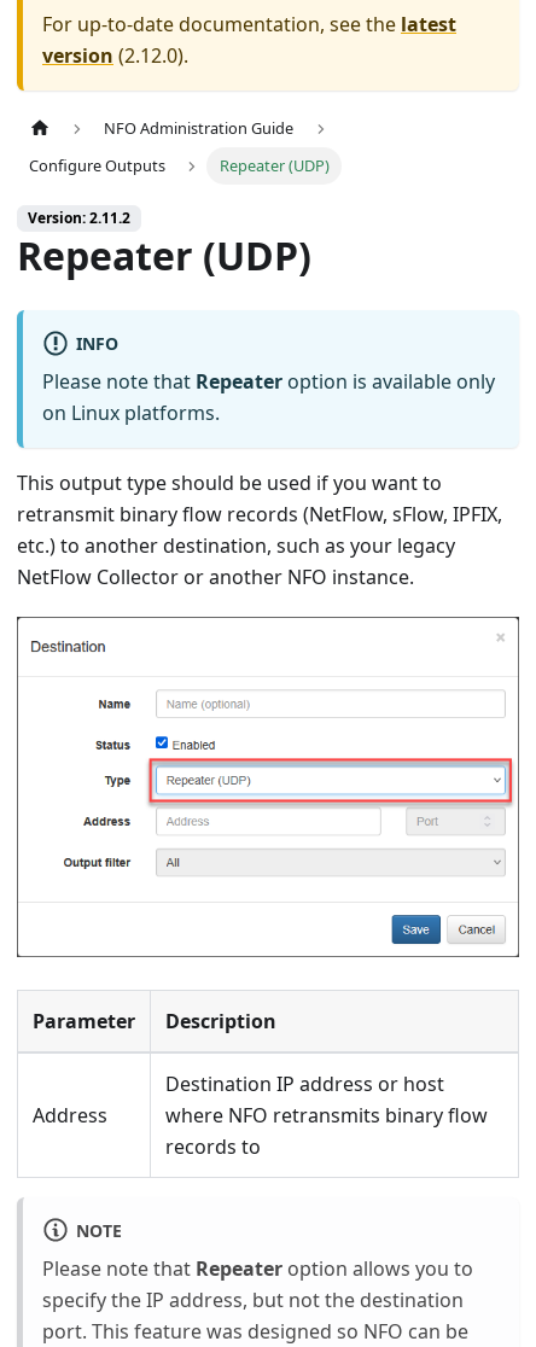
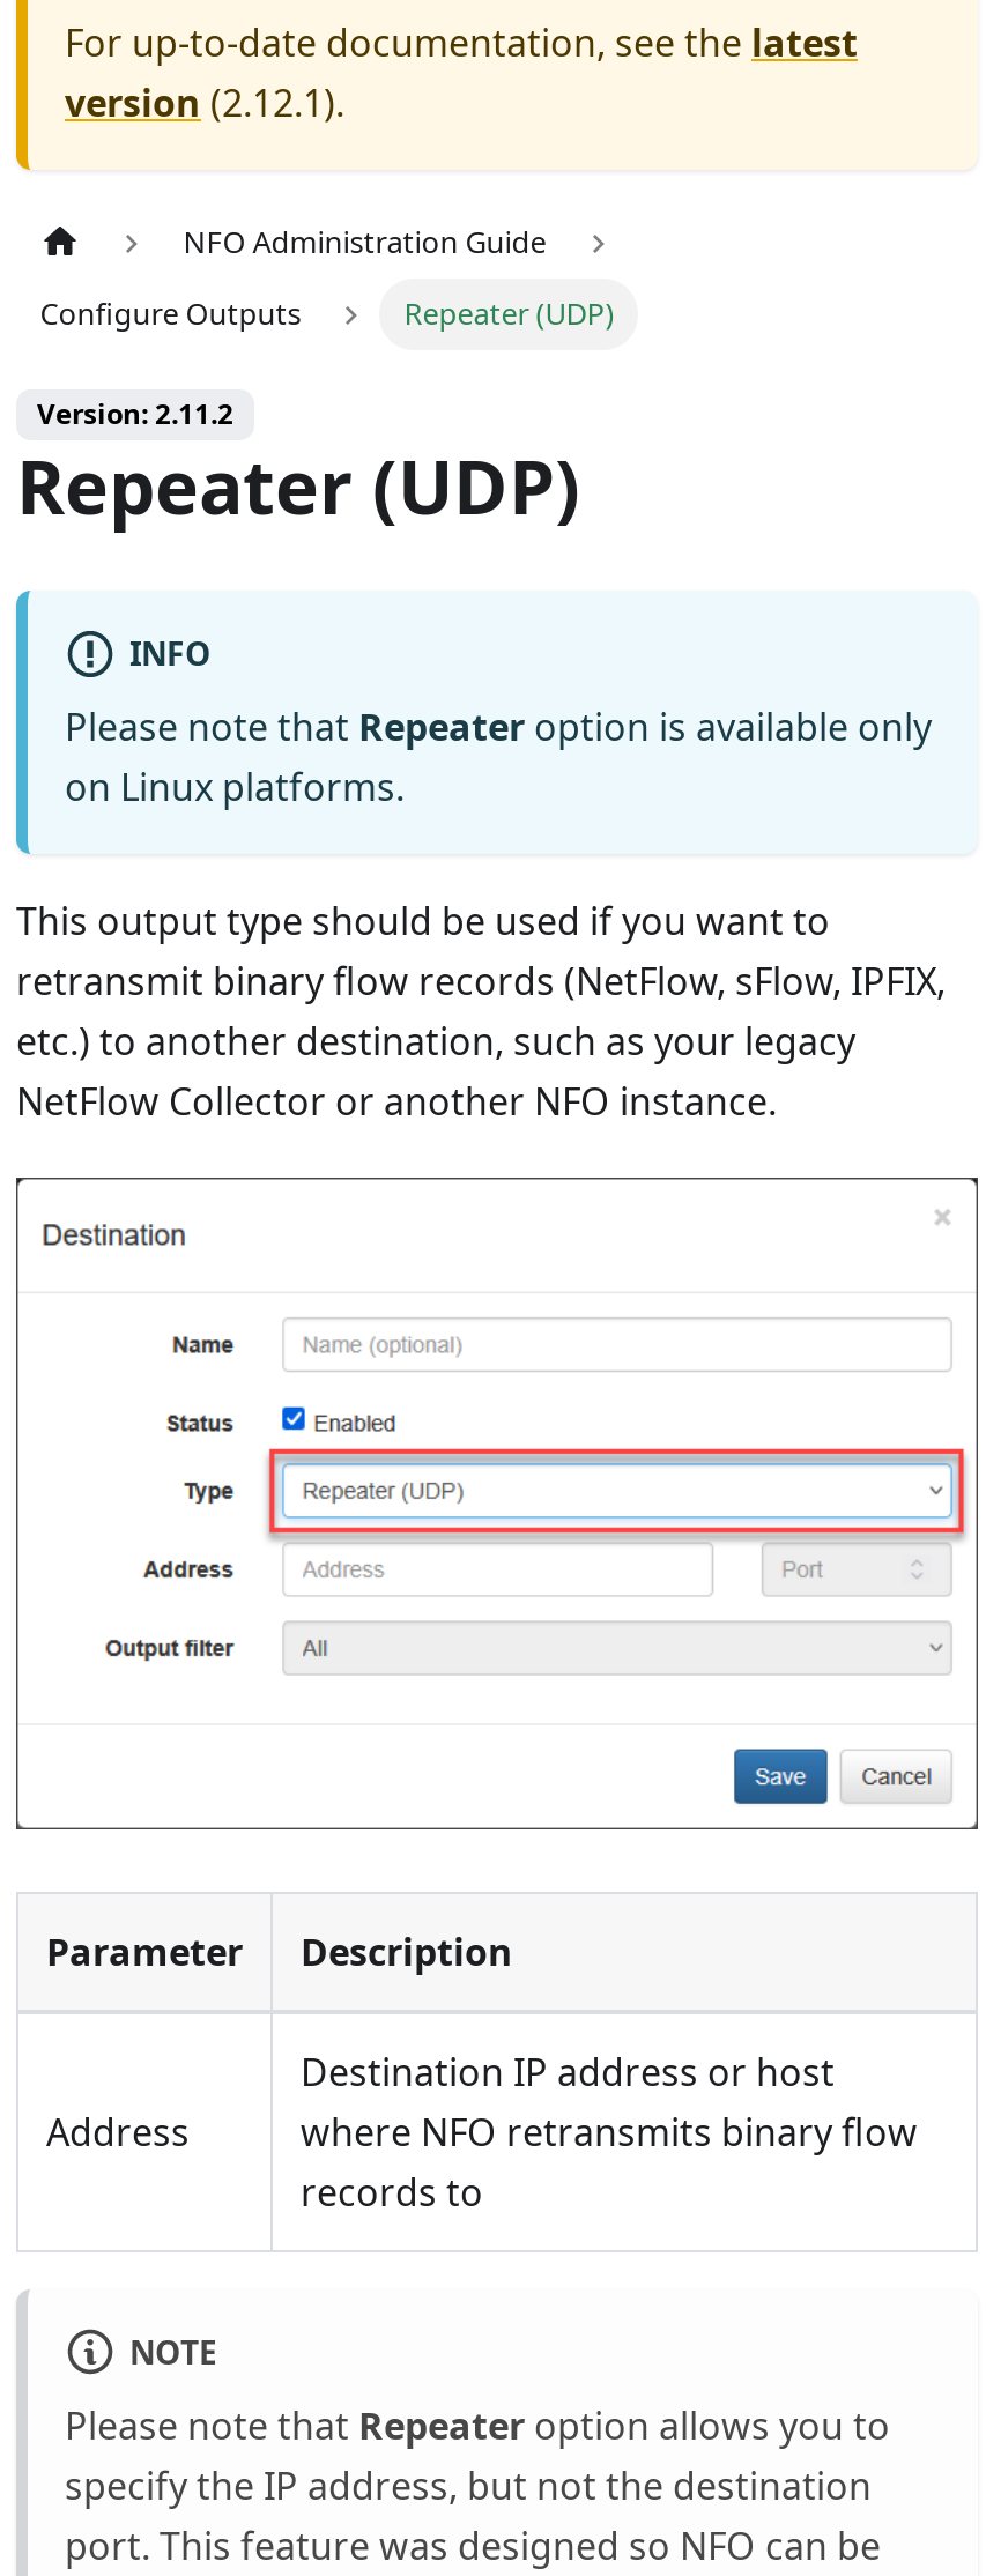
- version (2.12.0).
+ version (2.12.1).
